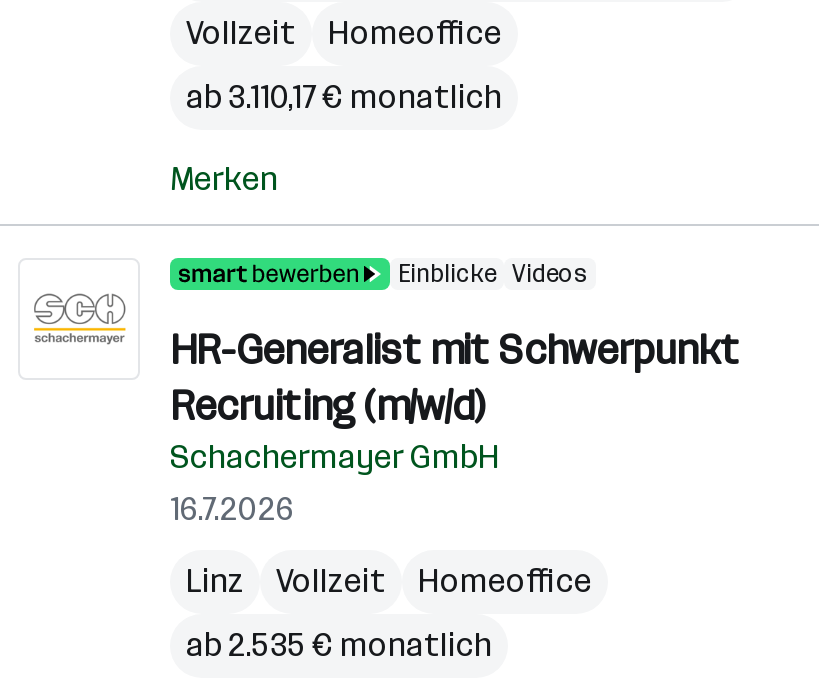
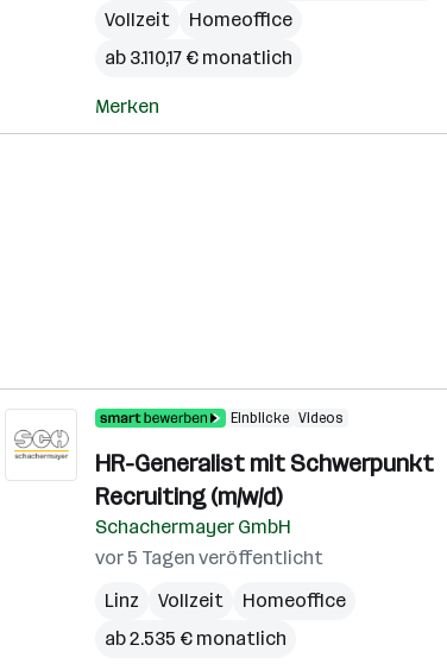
- 16.7.2026
+ vor 5 Tagen veröffentlicht
